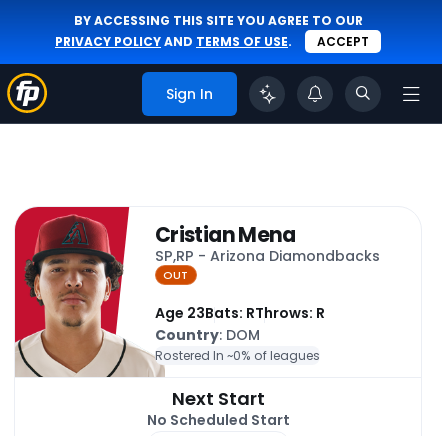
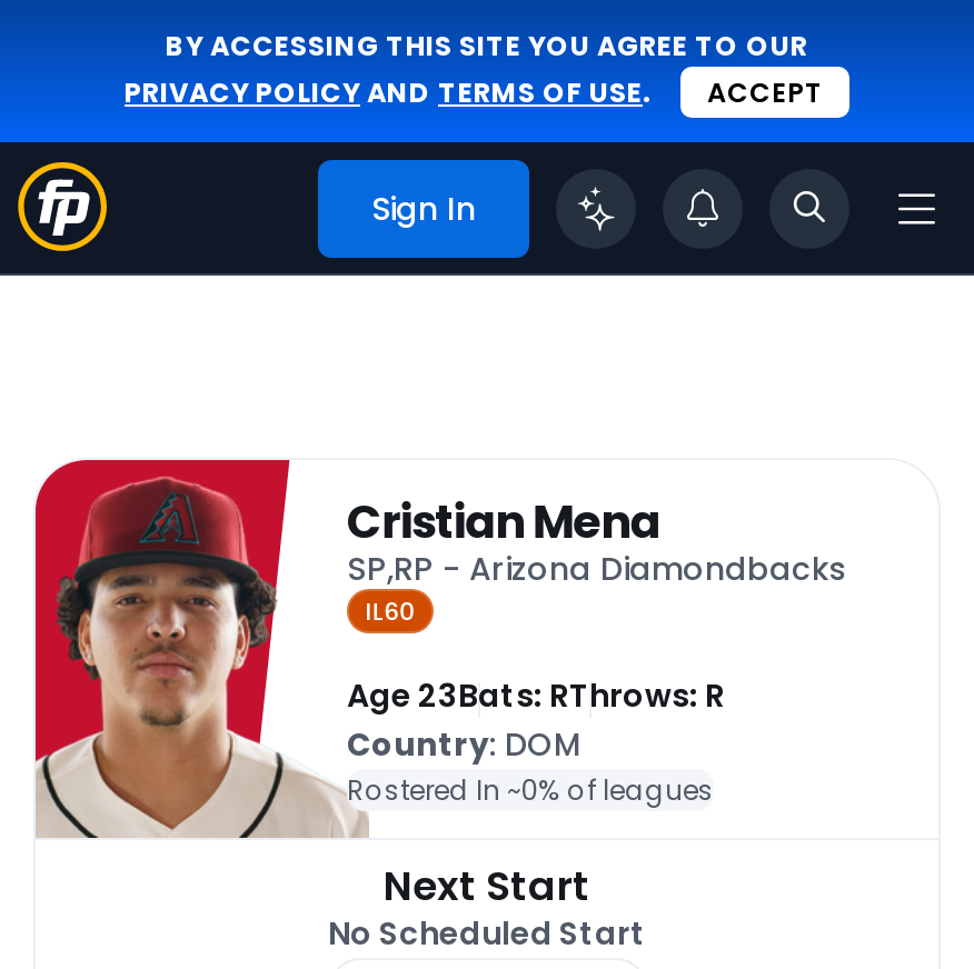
- OUT
+ IL60
